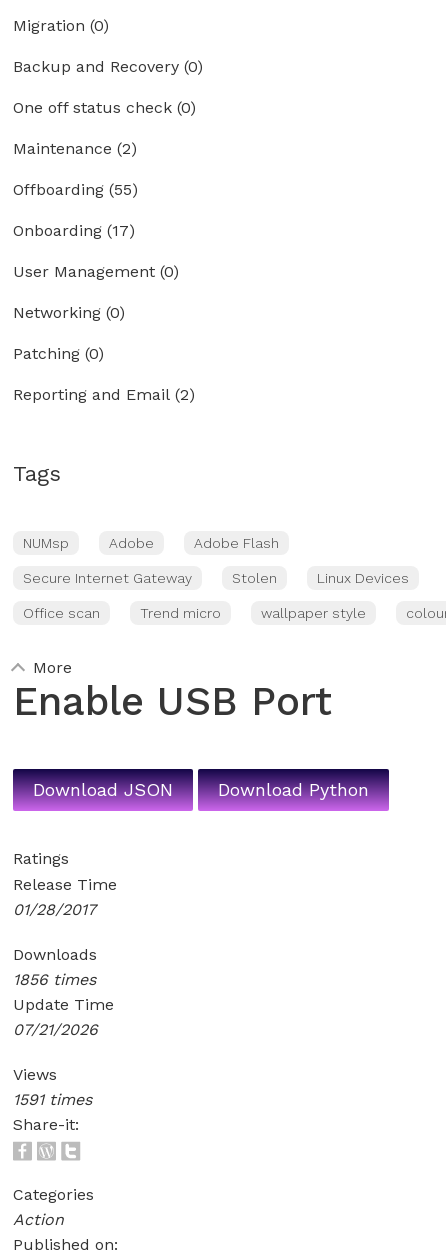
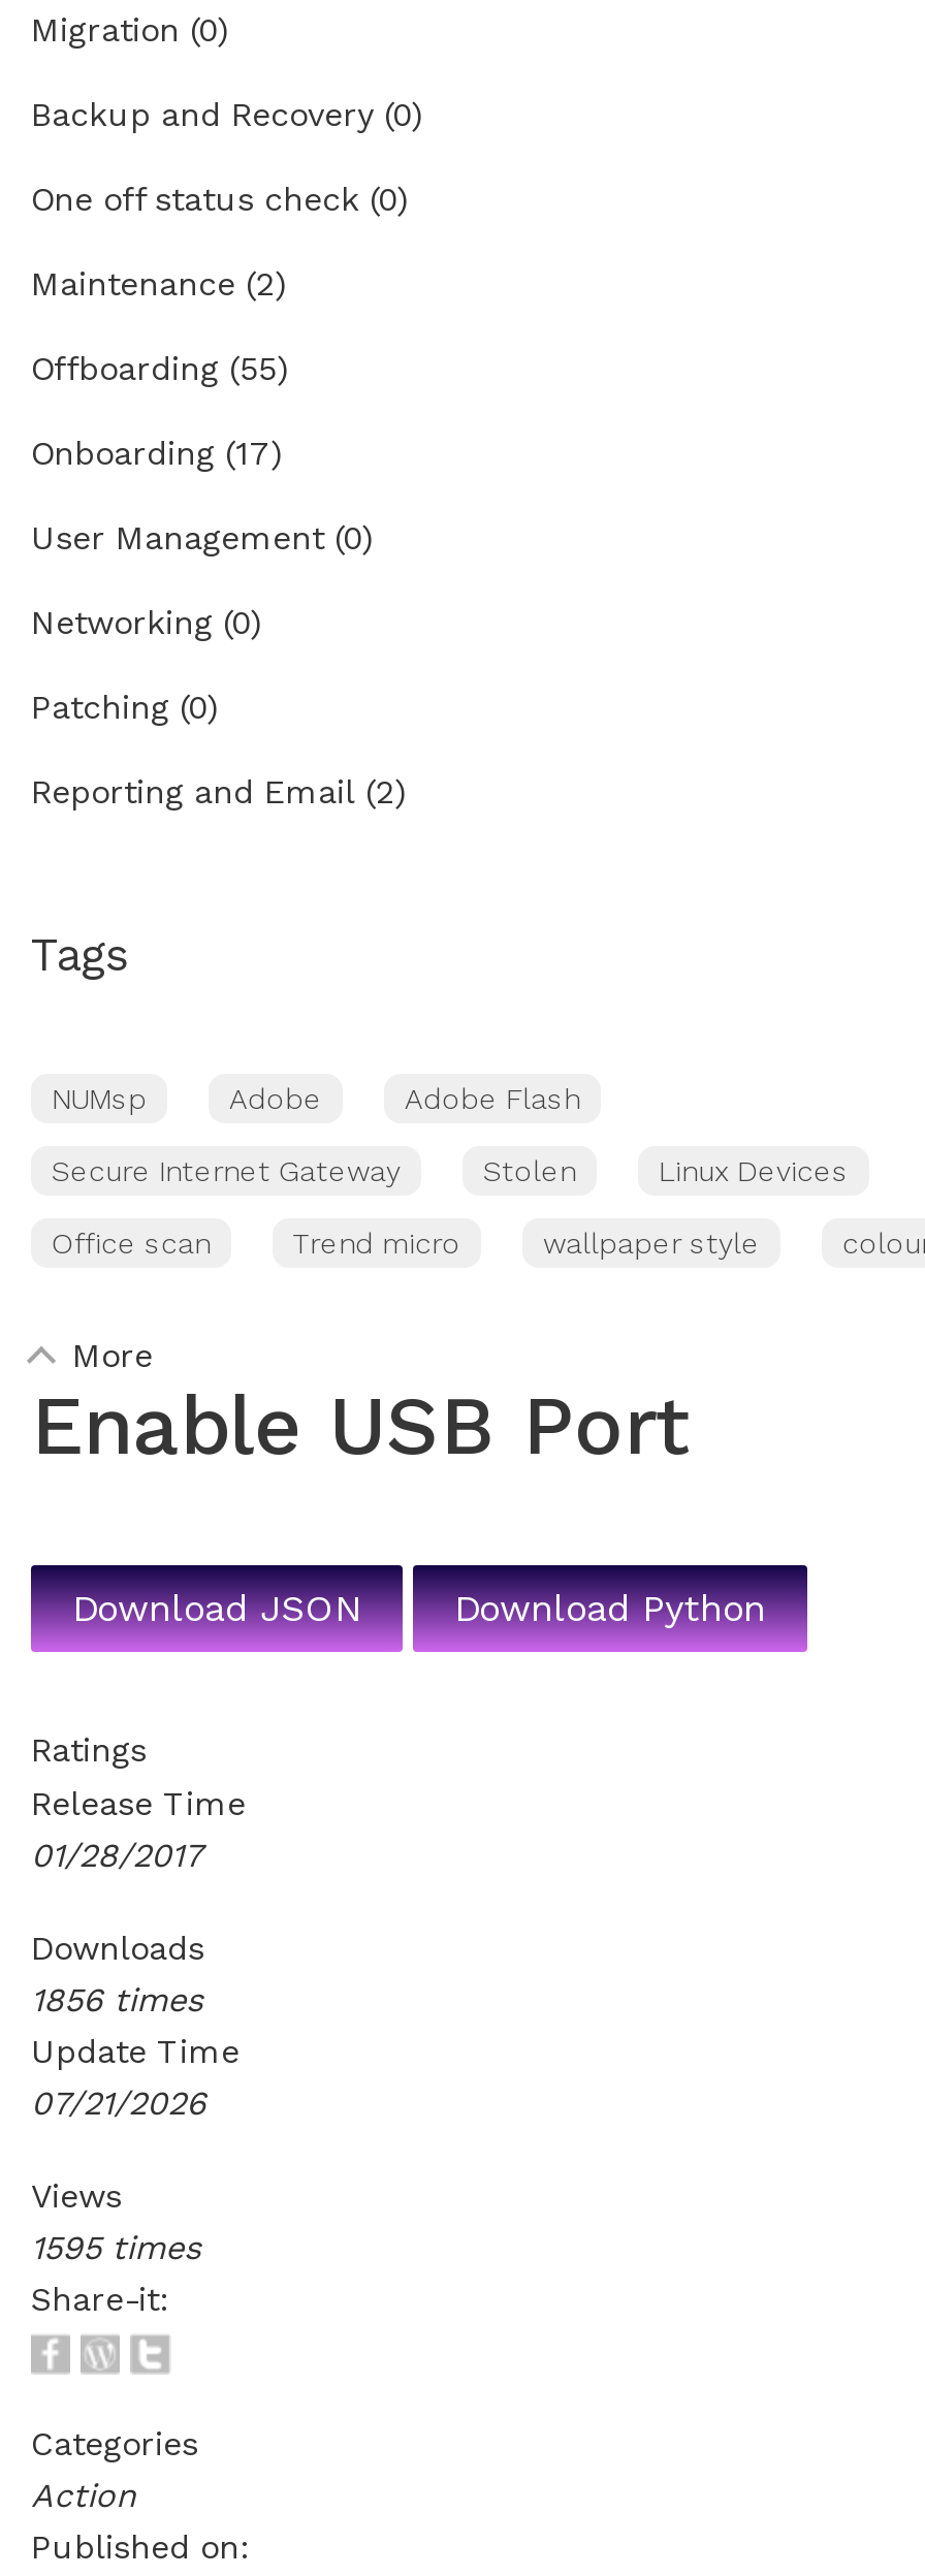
- 1591 times
+ 1595 times
